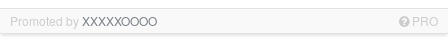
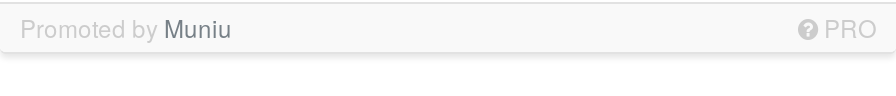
- Promoted by XXXXXOOOO
+ Promoted by Muniu
